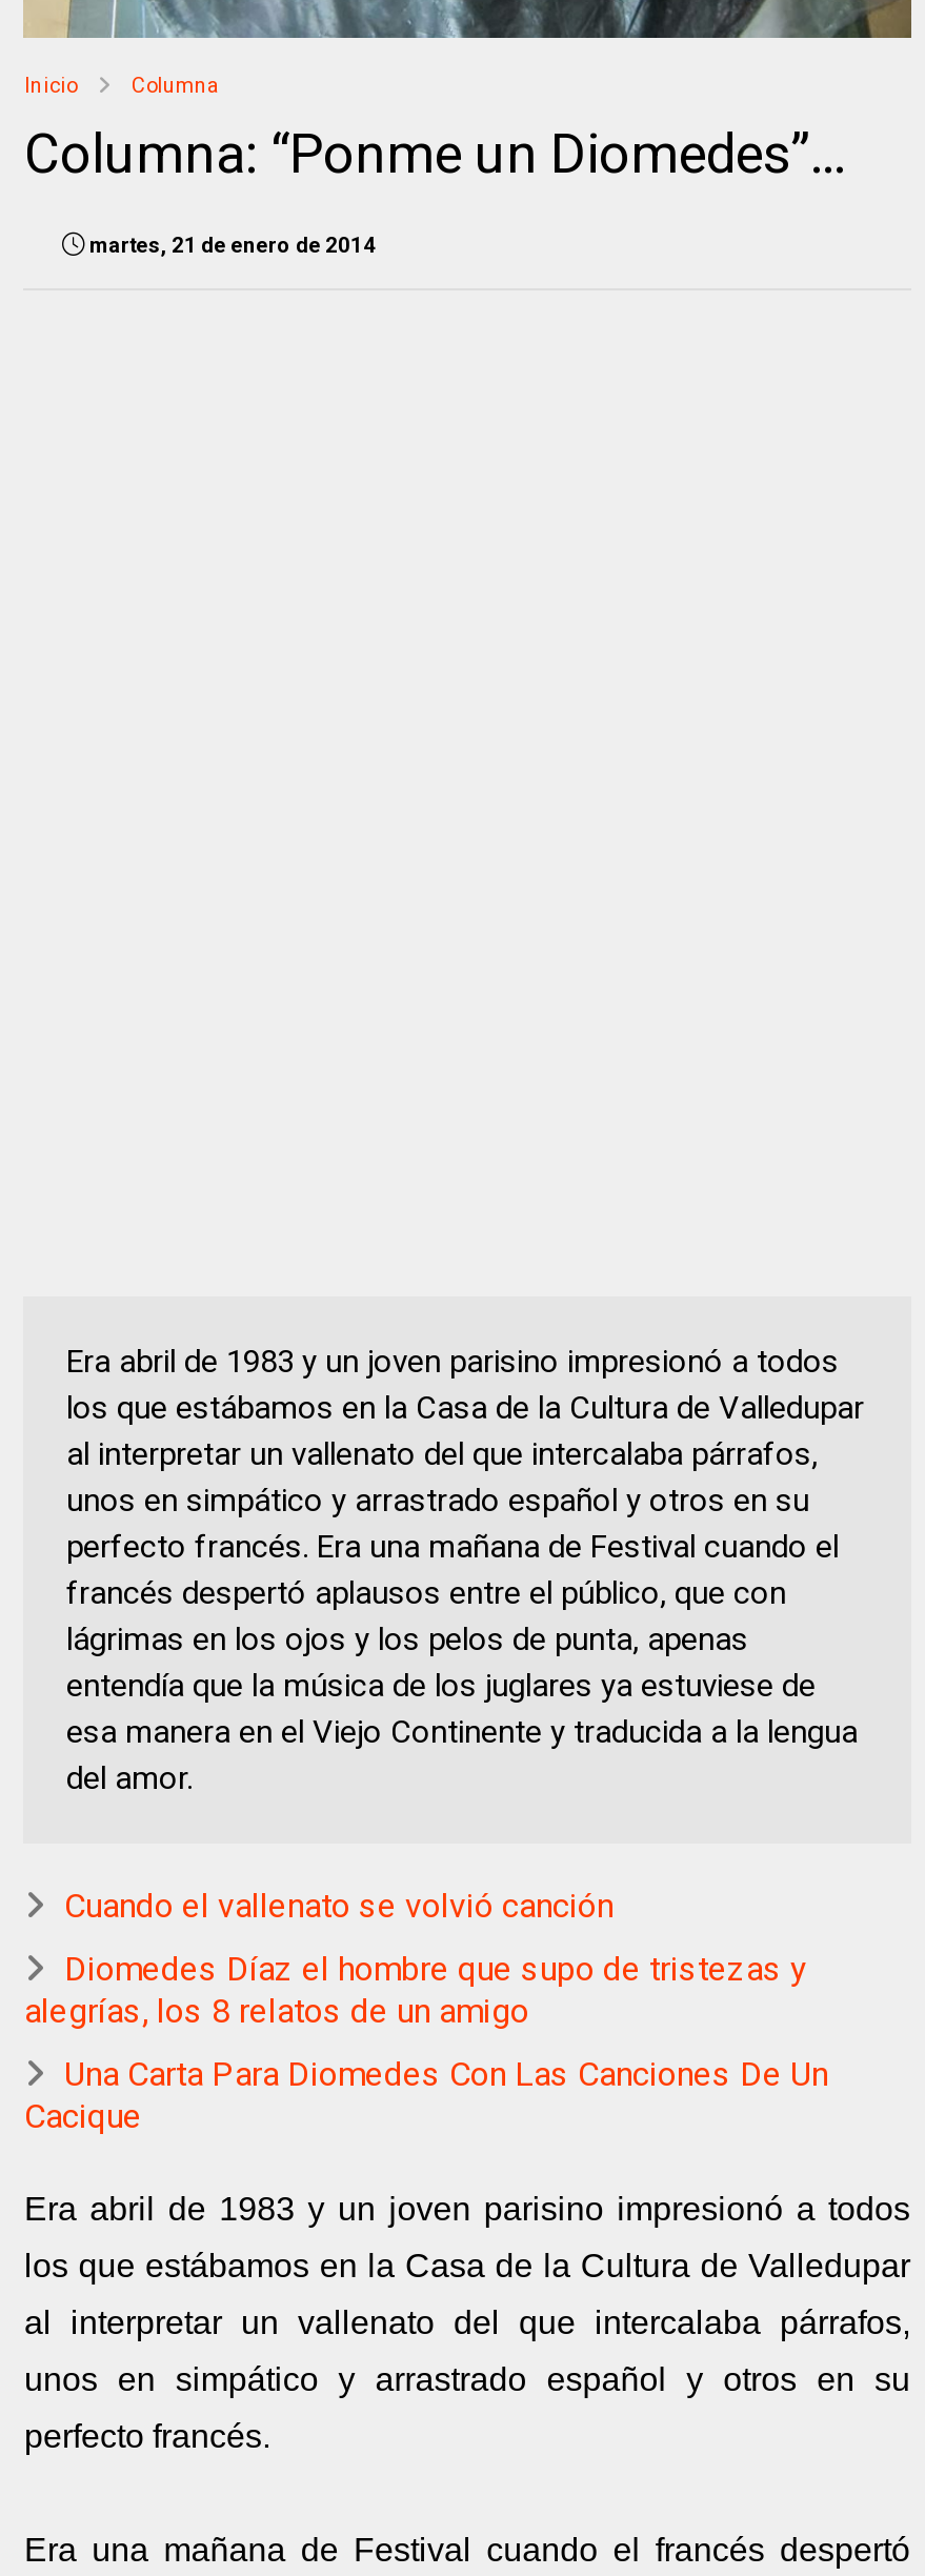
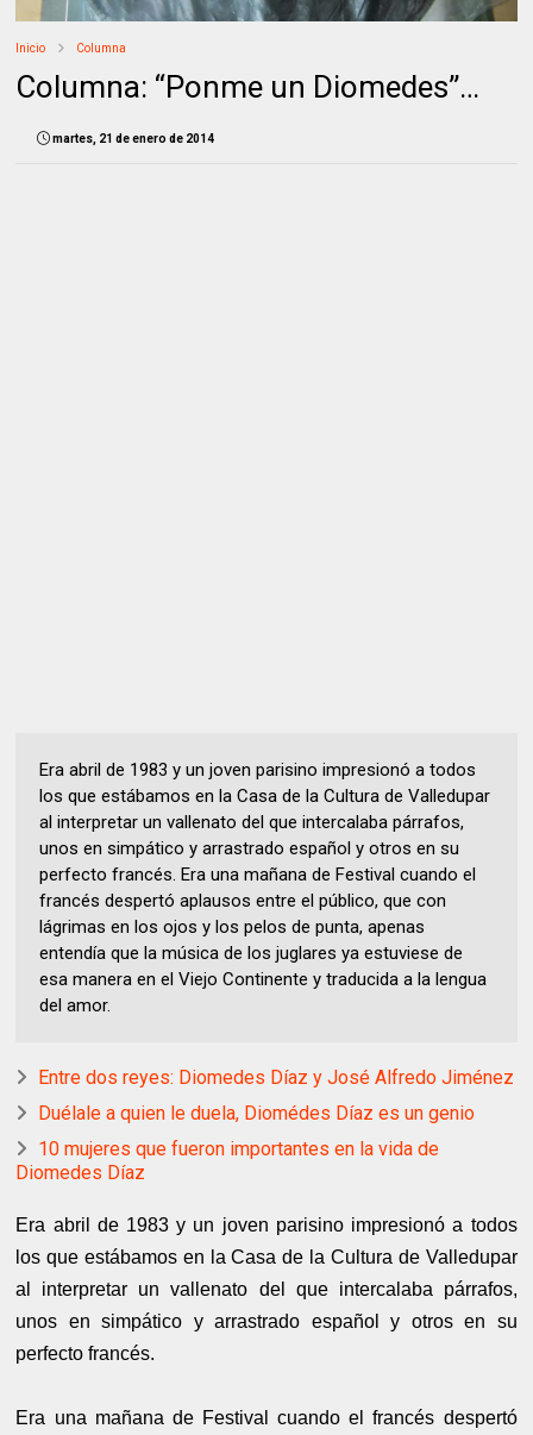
- Cuando el vallenato se volvió canción
+ Entre dos reyes: Diomedes Díaz y José Alfredo Jiménez

- Diomedes Díaz el hombre que supo de tristezas y
- alegrías, los 8 relatos de un amigo
+ Duélale a quien le duela, Diomédes Díaz es un genio

- Una Carta Para Diomedes Con Las Canciones De Un
- Cacique
+ 10 mujeres que fueron importantes en la vida de
+ Diomedes Díaz
